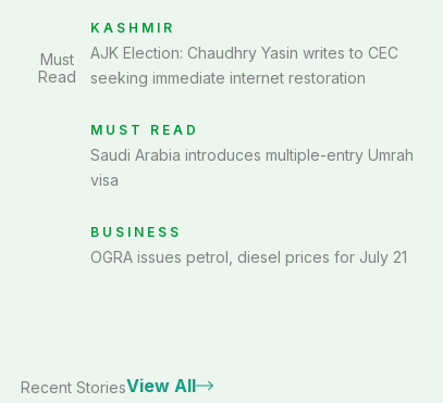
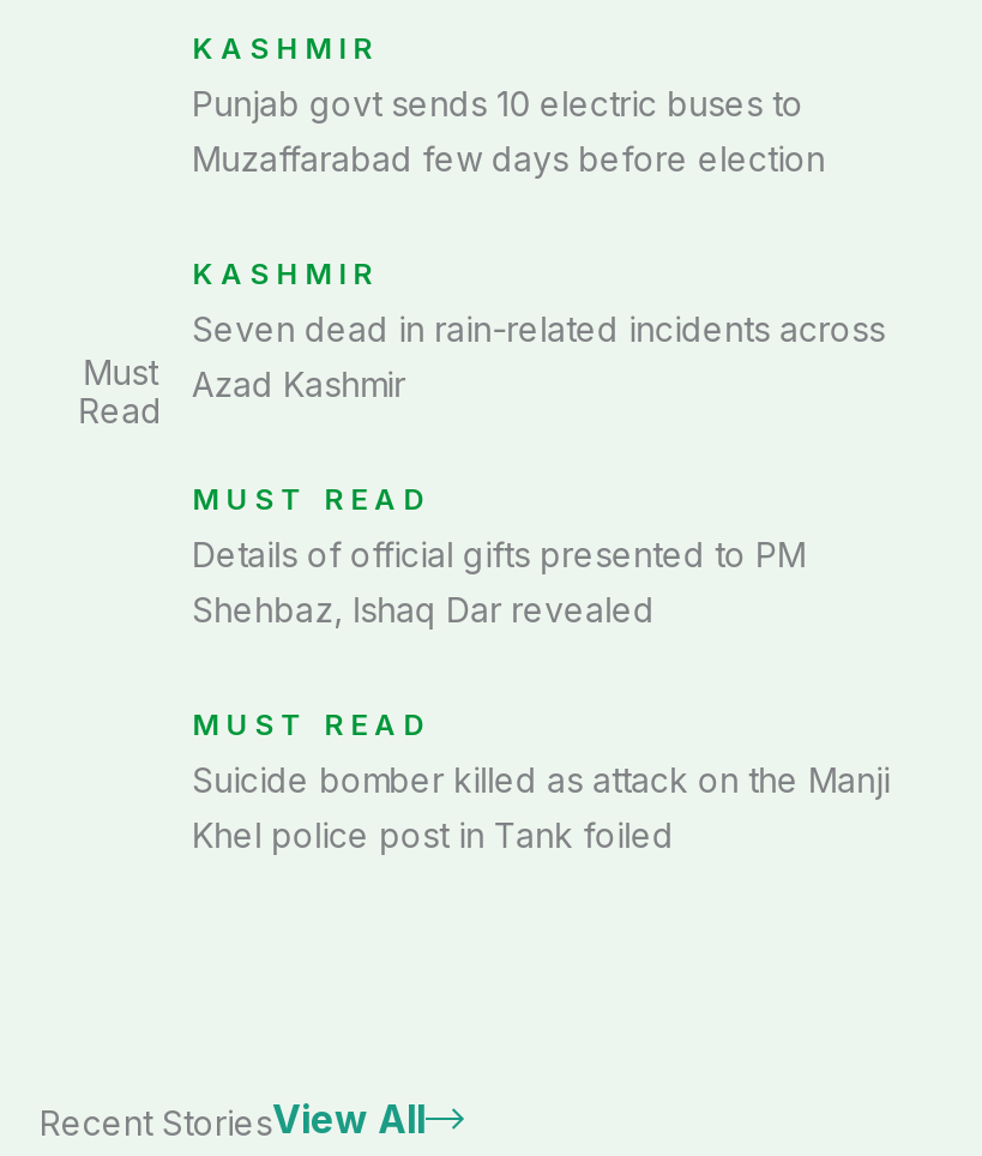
- AJK Election: Chaudhry Yasin writes to CEC
- seeking immediate internet restoration
+ Punjab govt sends 10 electric buses to
+ Muzaffarabad few days before election
+ KASHMIR
+ Seven dead in rain-related incidents across
+ Azad Kashmir

- Saudi Arabia introduces multiple-entry Umrah
- visa
+ Details of official gifts presented to PM
+ Shehbaz, Ishaq Dar revealed

- BUSINESS
- OGRA issues petrol, diesel prices for July 21
+ MUST READ
+ Suicide bomber killed as attack on the Manji
+ Khel police post in Tank foiled
